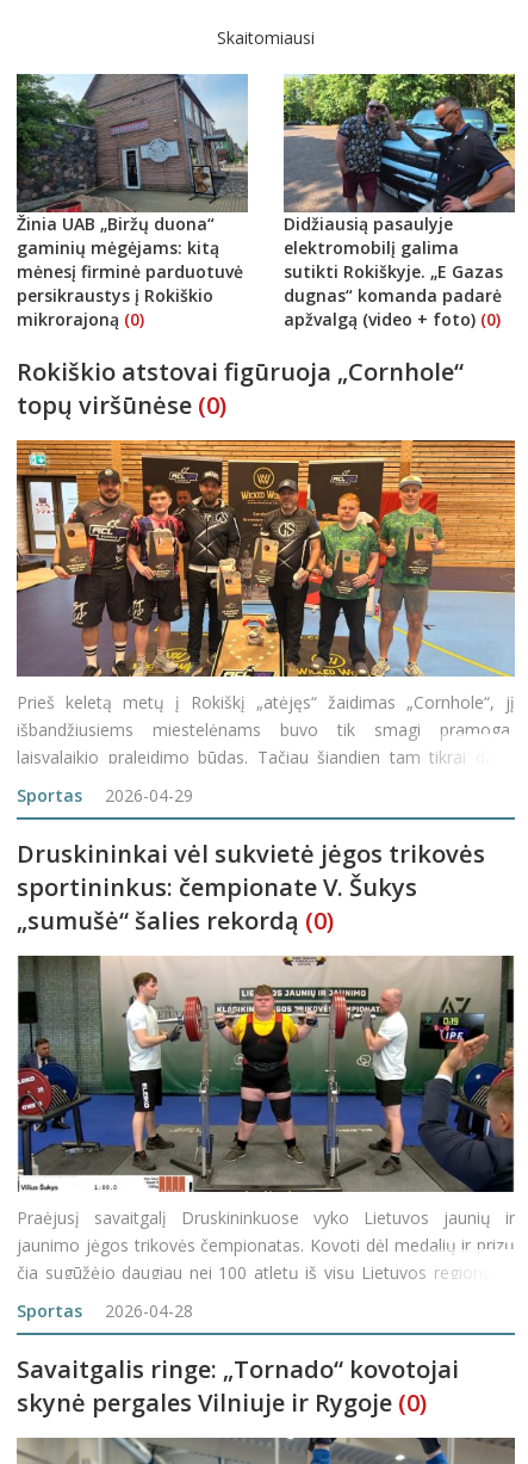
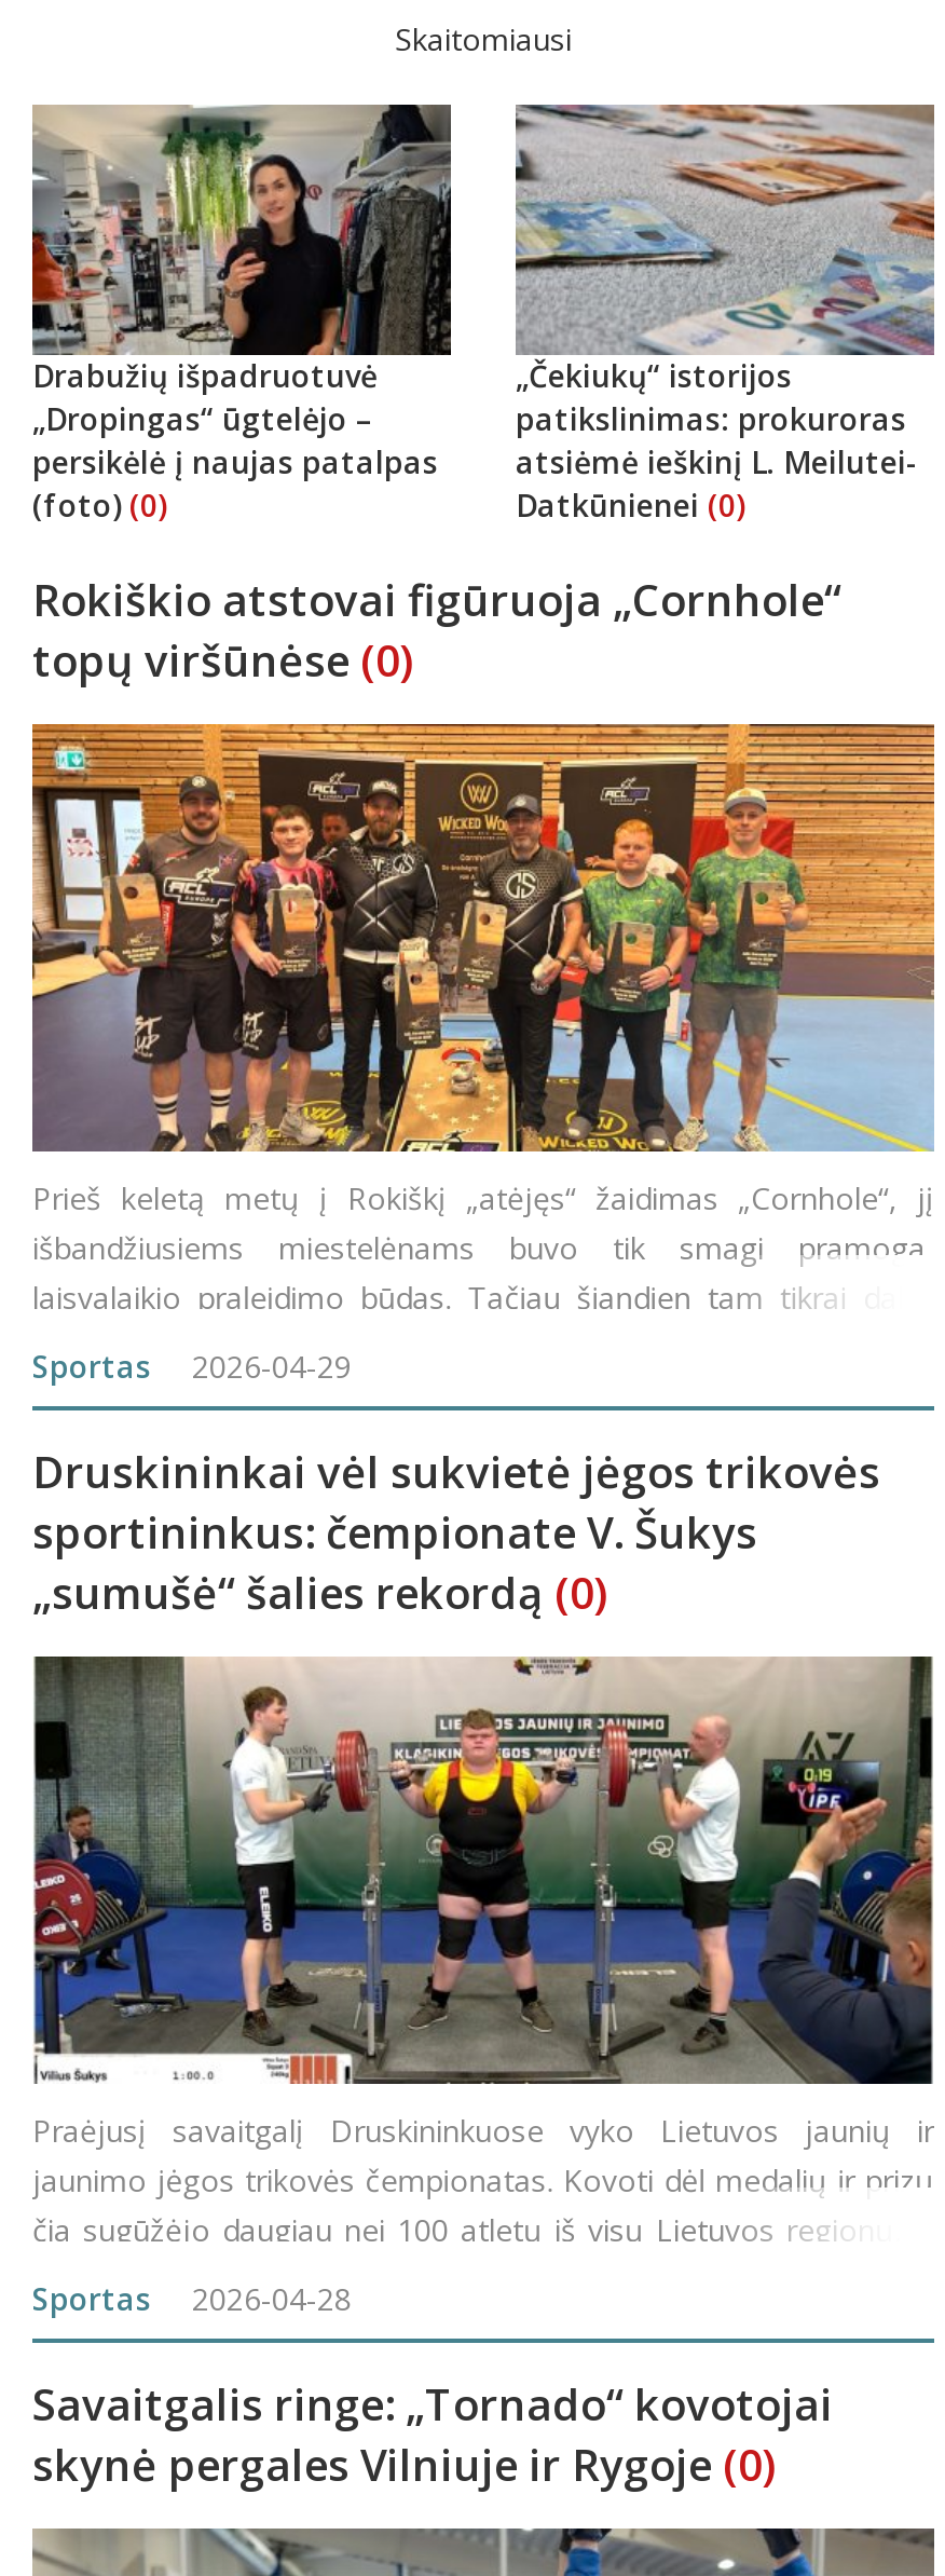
- [image]
- Žinia UAB „Biržų duona“
- gaminių mėgėjams: kitą
- mėnesį firminė parduotuvė
- persikraustys į Rokiškio
- mikrorajoną (0)
+ [image]
+ Drabužių išpadruotuvė
+ „Dropingas“ ūgtelėjo –
+ persikėlė į naujas patalpas
+ (foto) (0)

- [image]
- Didžiausią pasaulyje
- elektromobilį galima
- sutikti Rokiškyje. „E Gazas
- dugnas“ komanda padarė
- apžvalgą (video + foto) (0)
+ [image]
+ „Čekiukų“ istorijos
+ patikslinimas: prokuroras
+ atsiėmė ieškinį L. Meilutei-
+ Datkūnienei (0)
